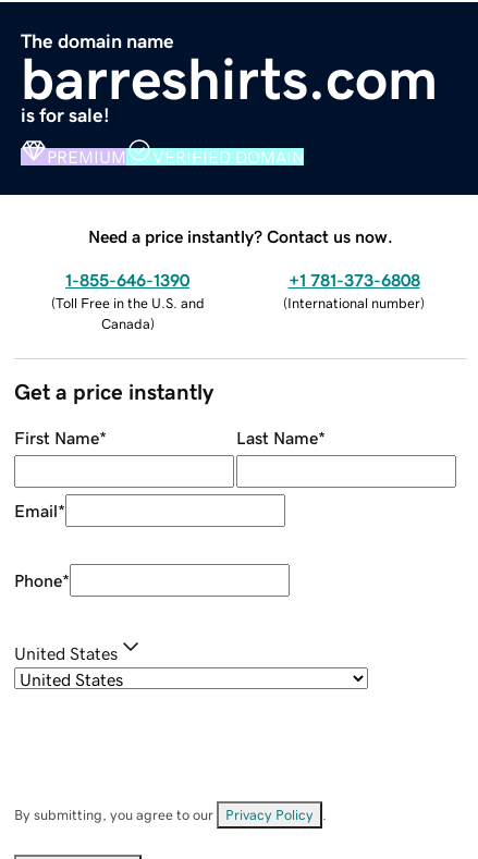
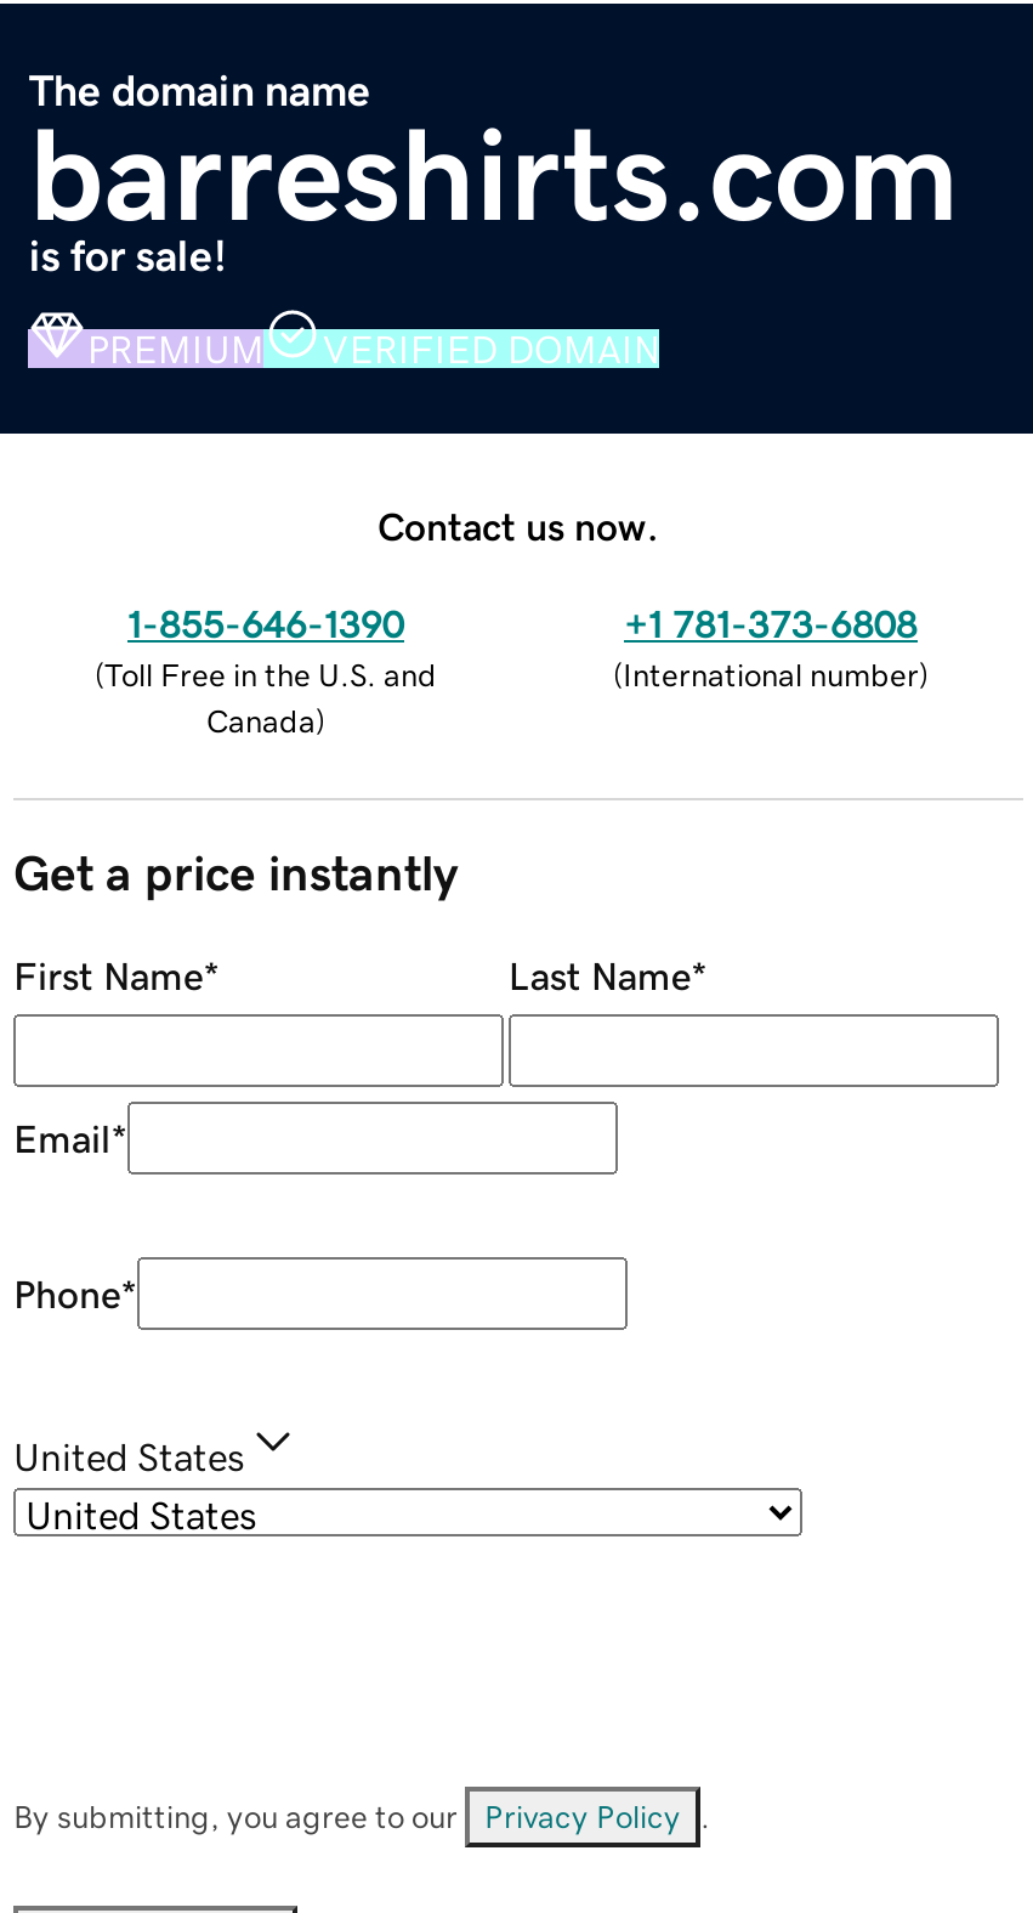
- Need a price instantly? Contact us now.
+ Contact us now.
